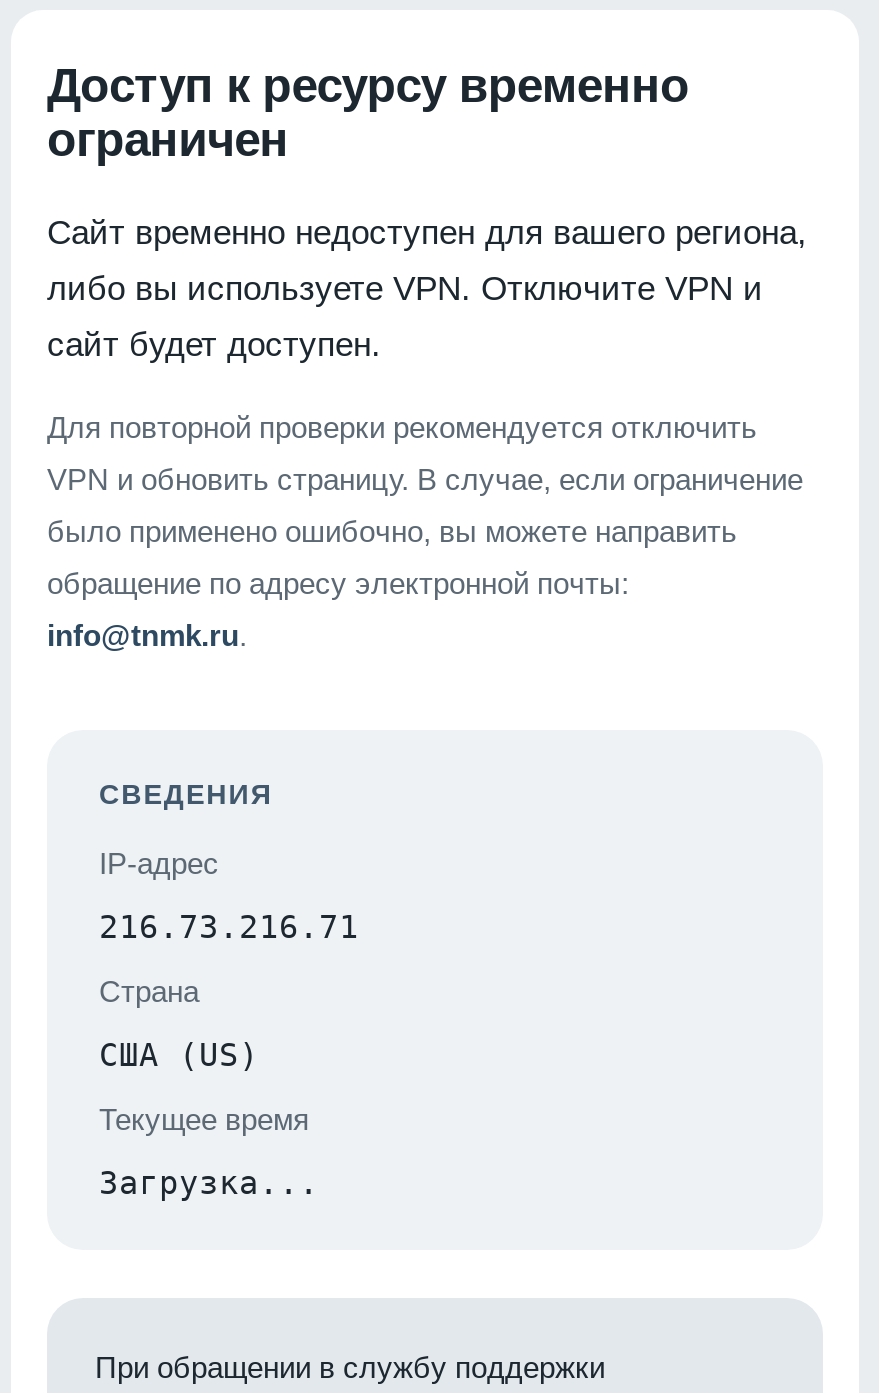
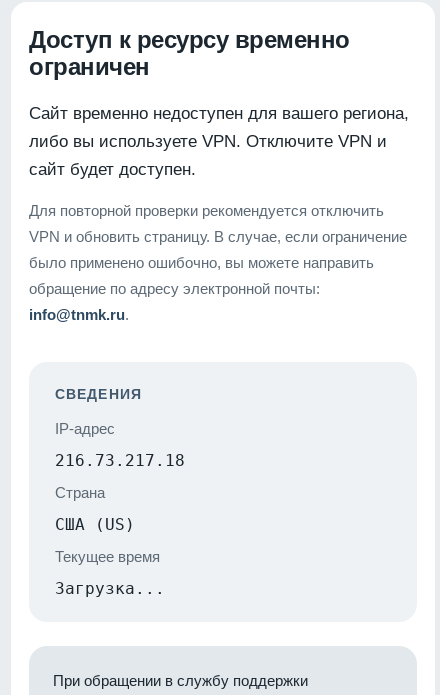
- 216.73.216.71
+ 216.73.217.18
